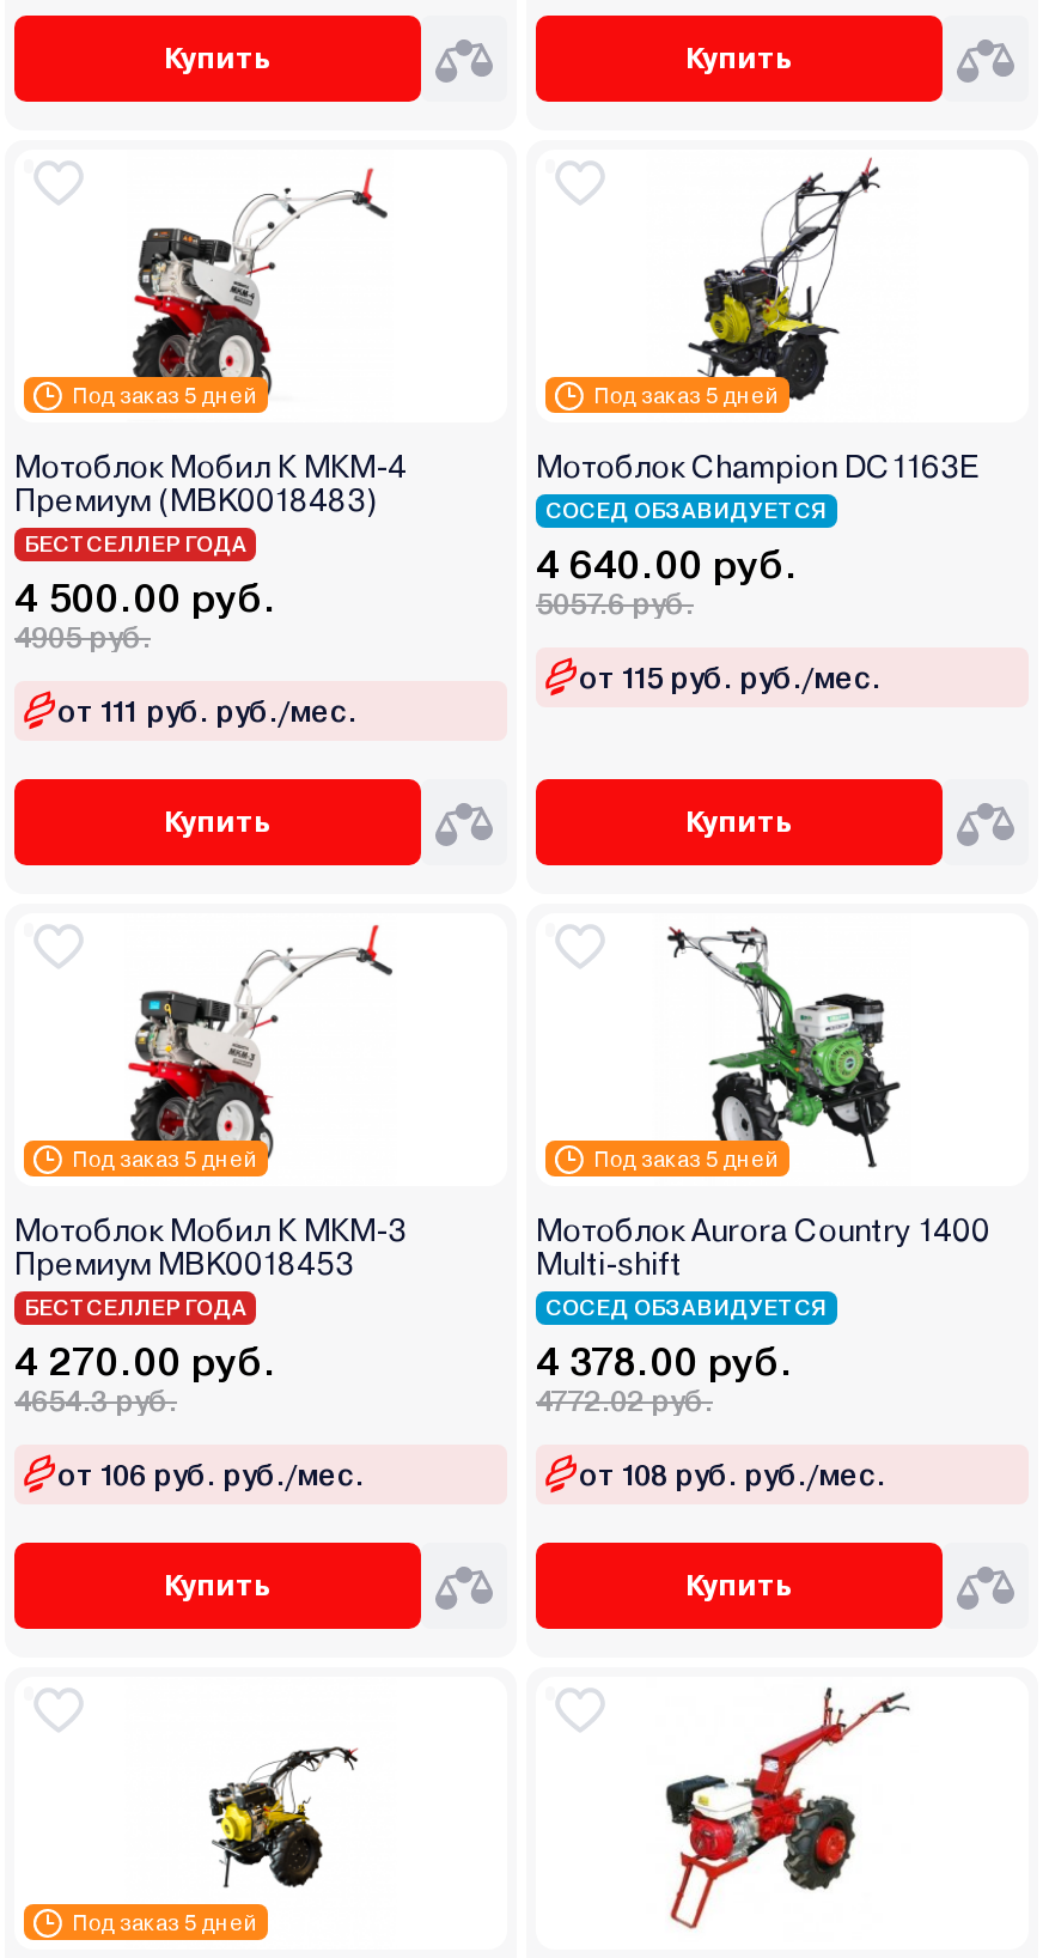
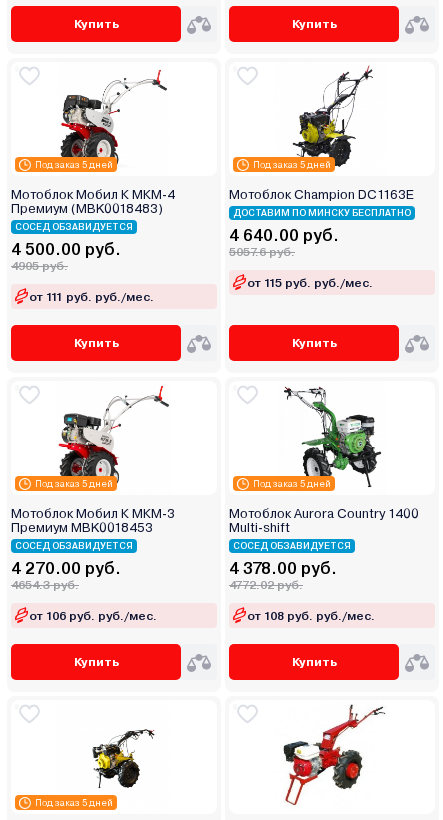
- СОСЕД ОБЗАВИДУЕТСЯ
+ ДОСТАВИМ ПО МИНСКУ БЕСПЛАТНО

- БЕСТСЕЛЛЕР ГОДА
+ СОСЕД ОБЗАВИДУЕТСЯ

- БЕСТСЕЛЛЕР ГОДА
+ СОСЕД ОБЗАВИДУЕТСЯ
